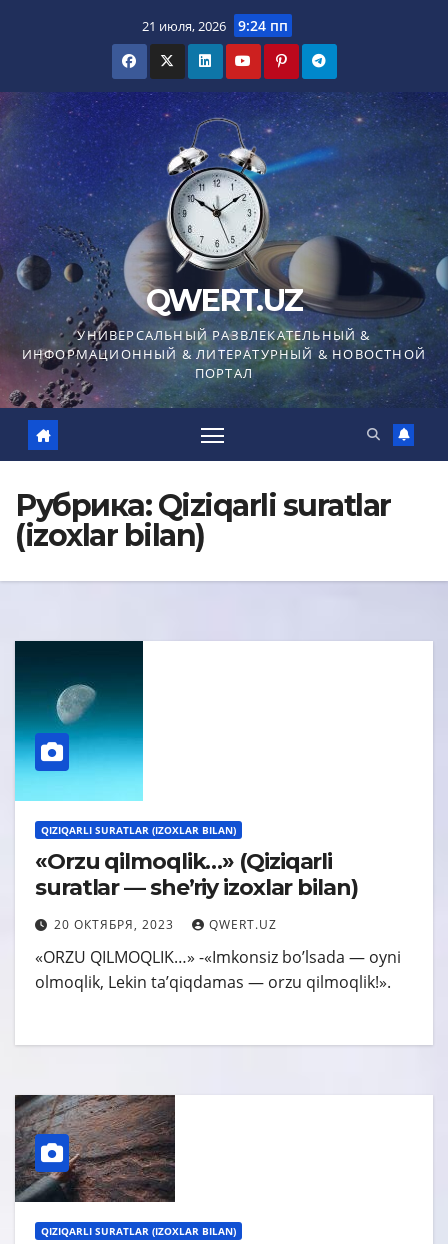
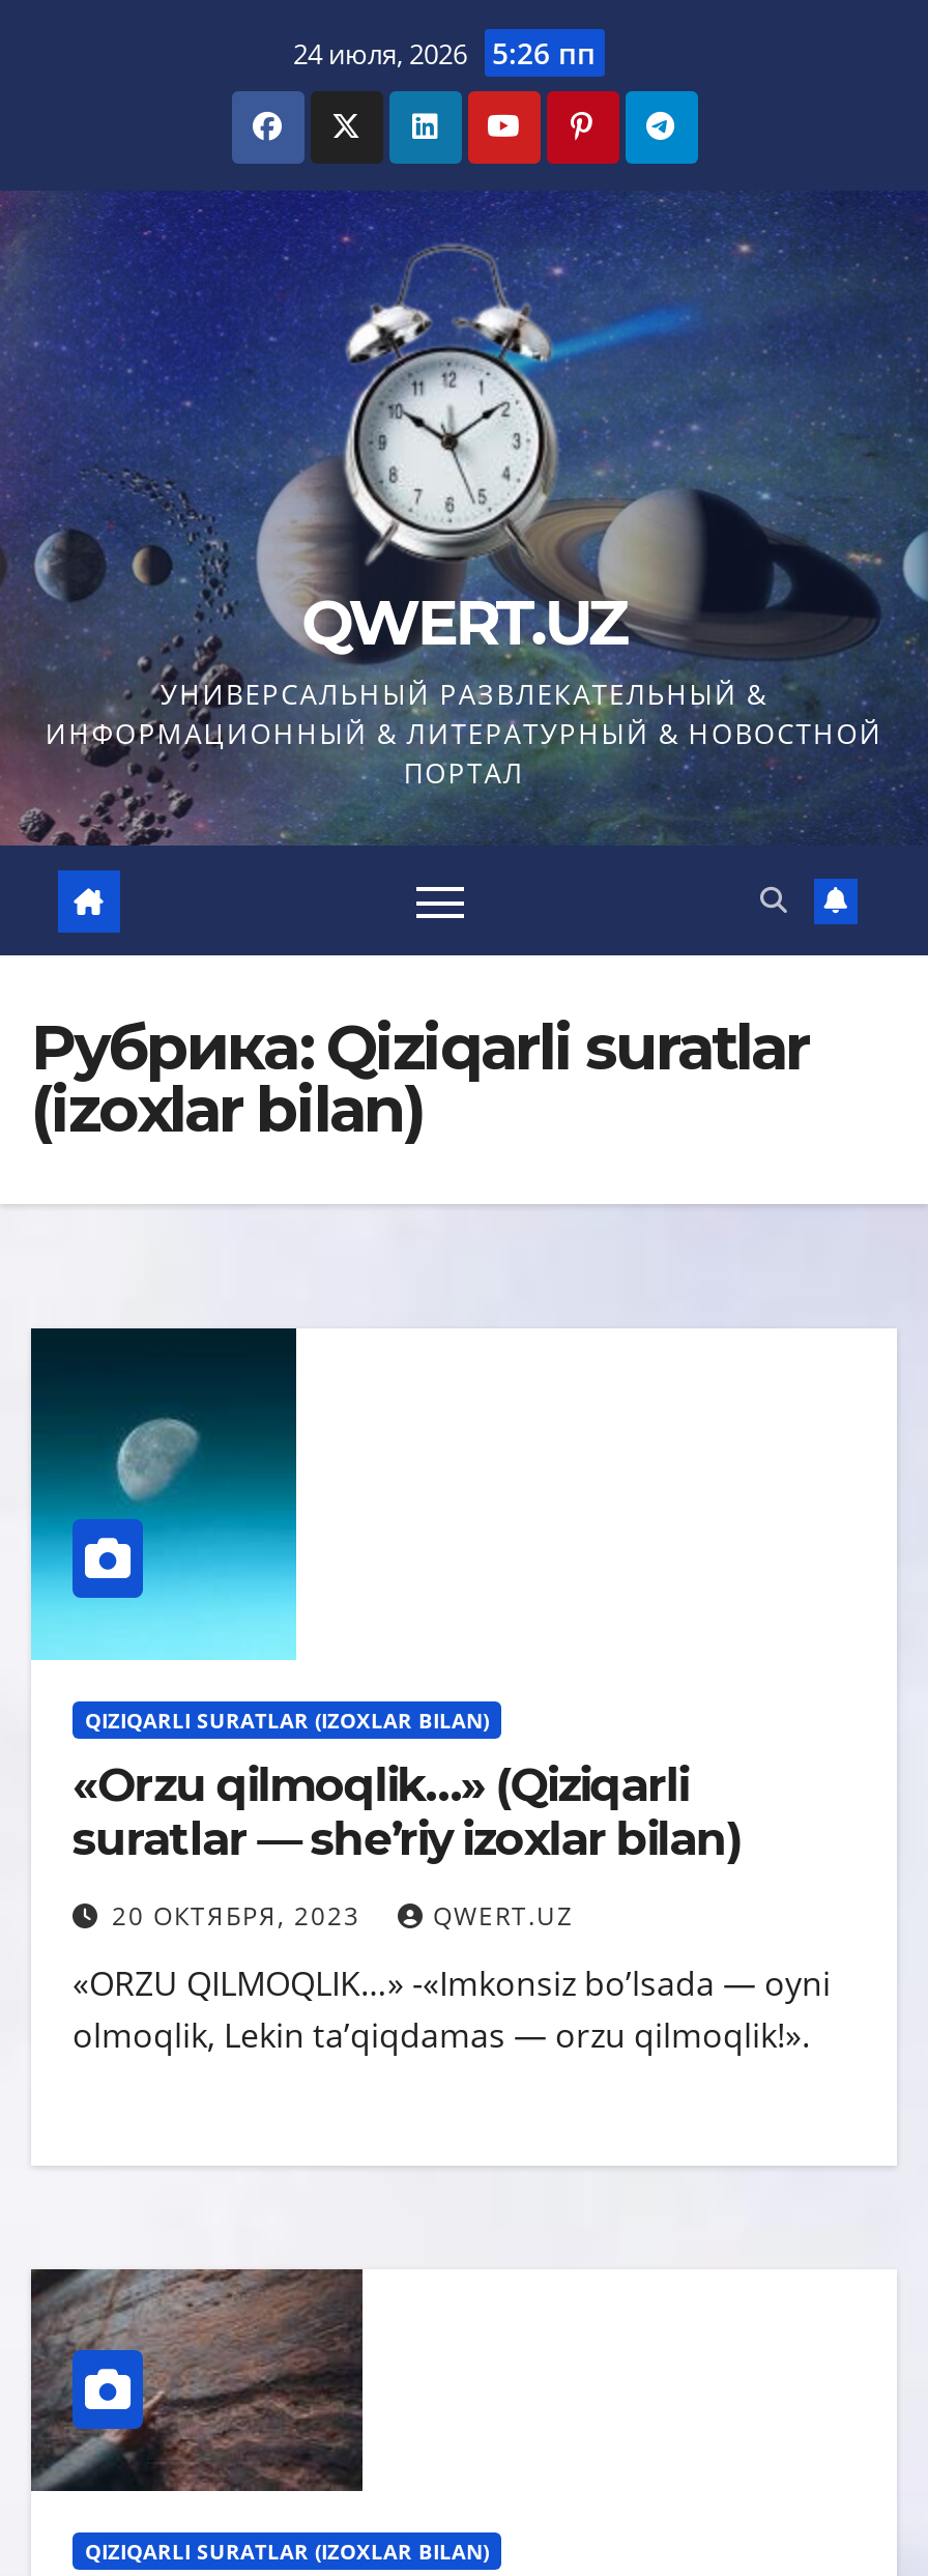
- 21 июля, 2026 9:24 пп
+ 24 июля, 2026 5:26 пп
